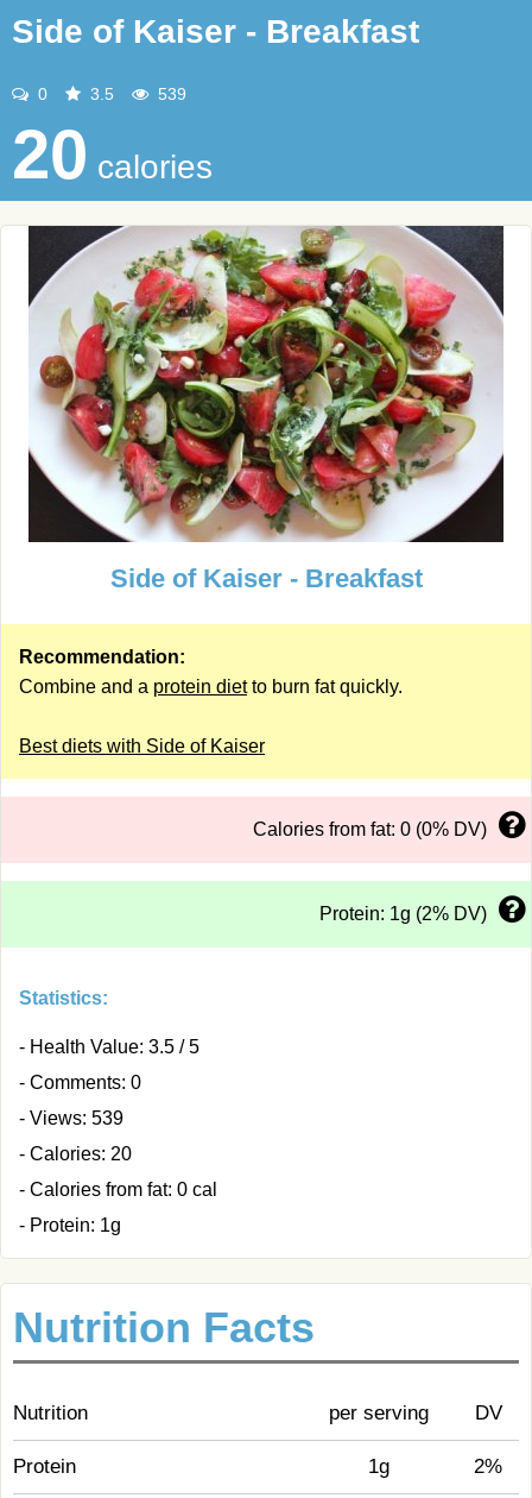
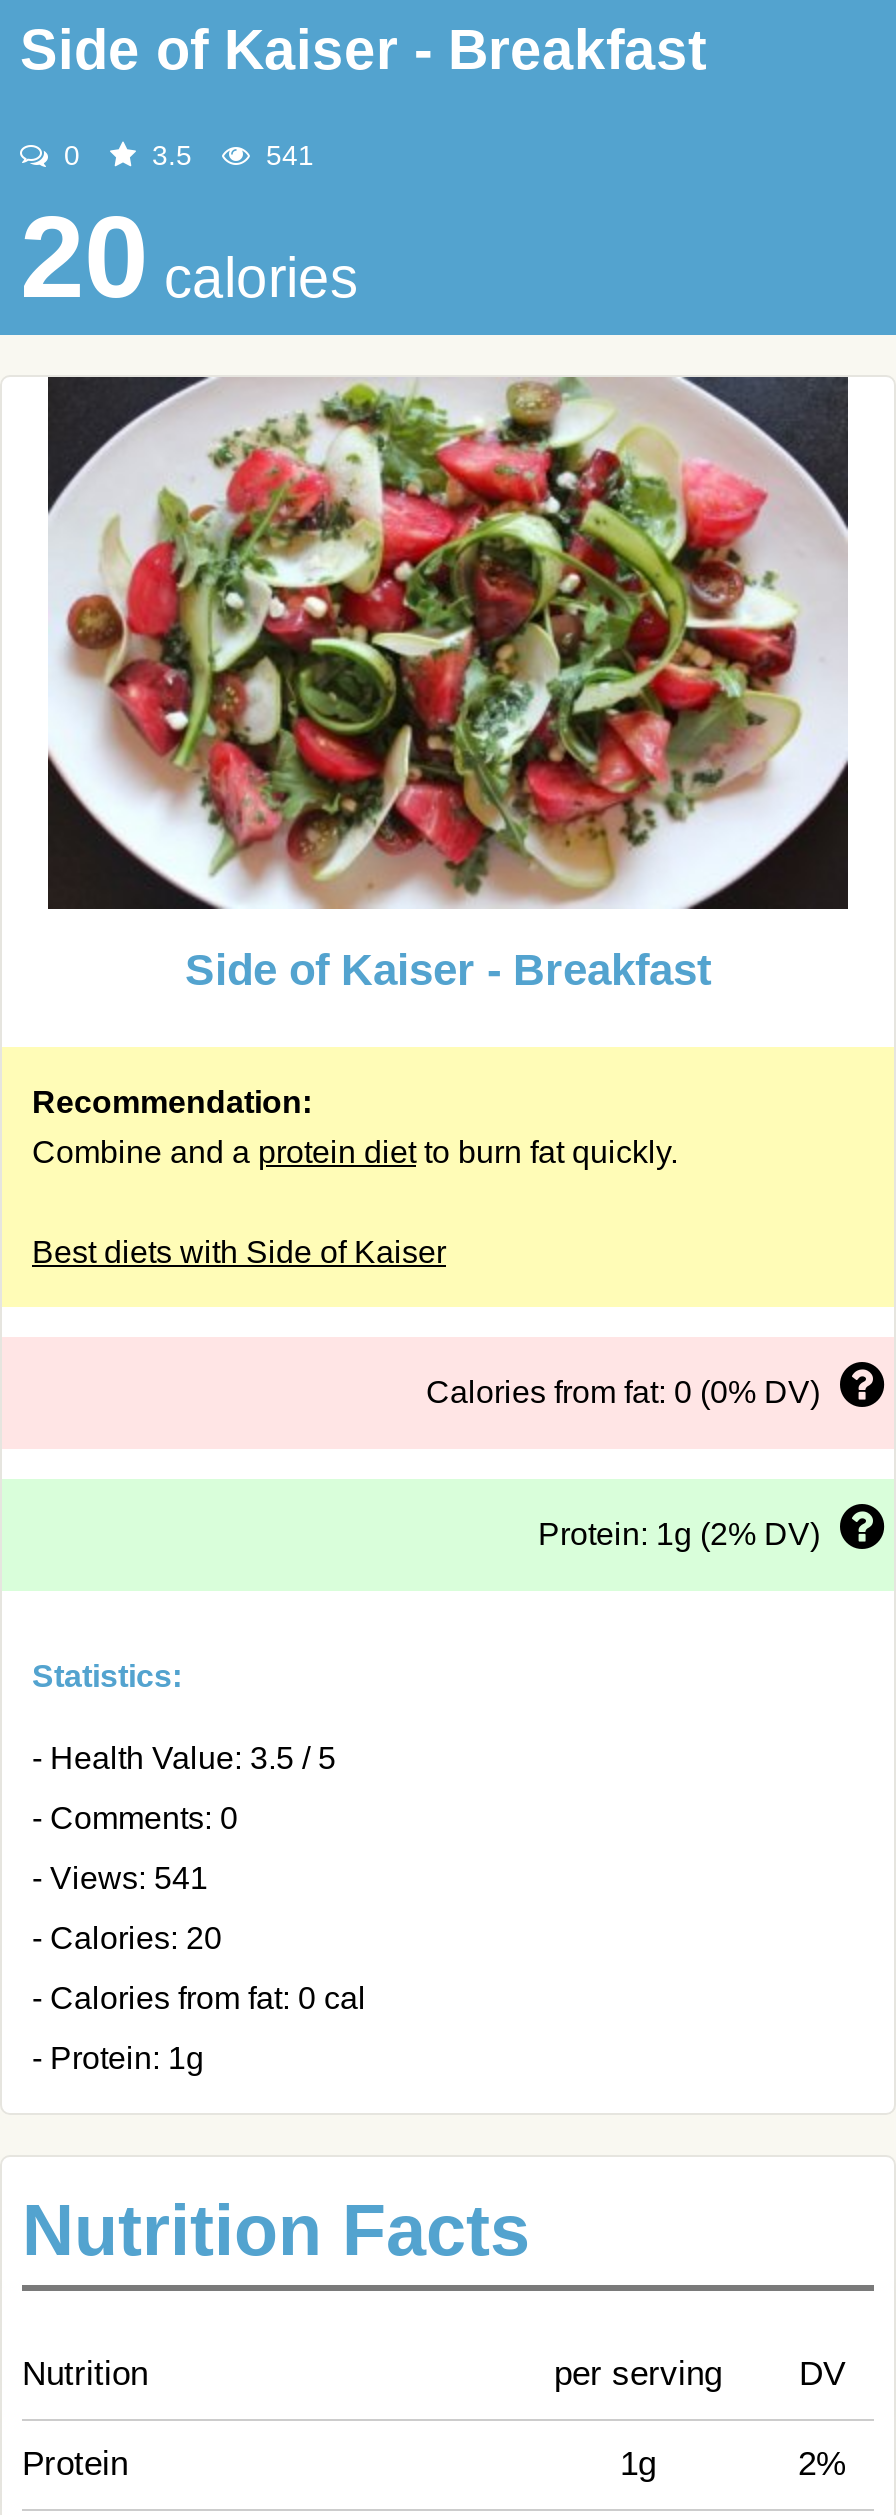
- 539
+ 541

- - Views: 539
+ - Views: 541
